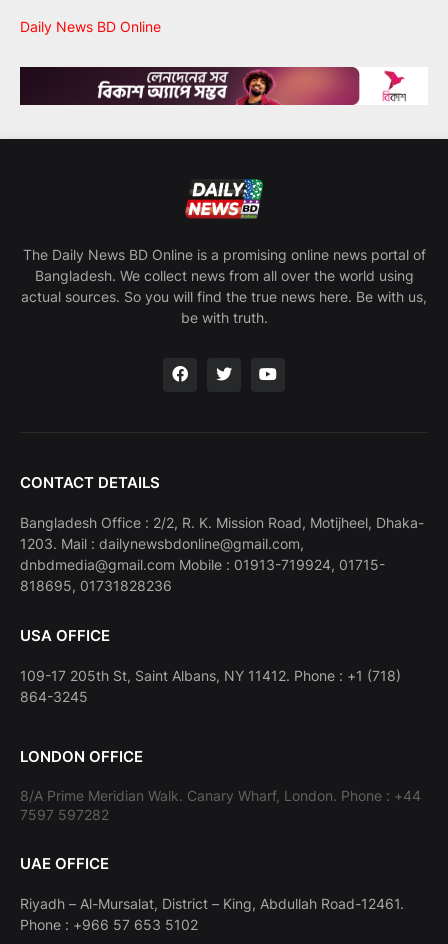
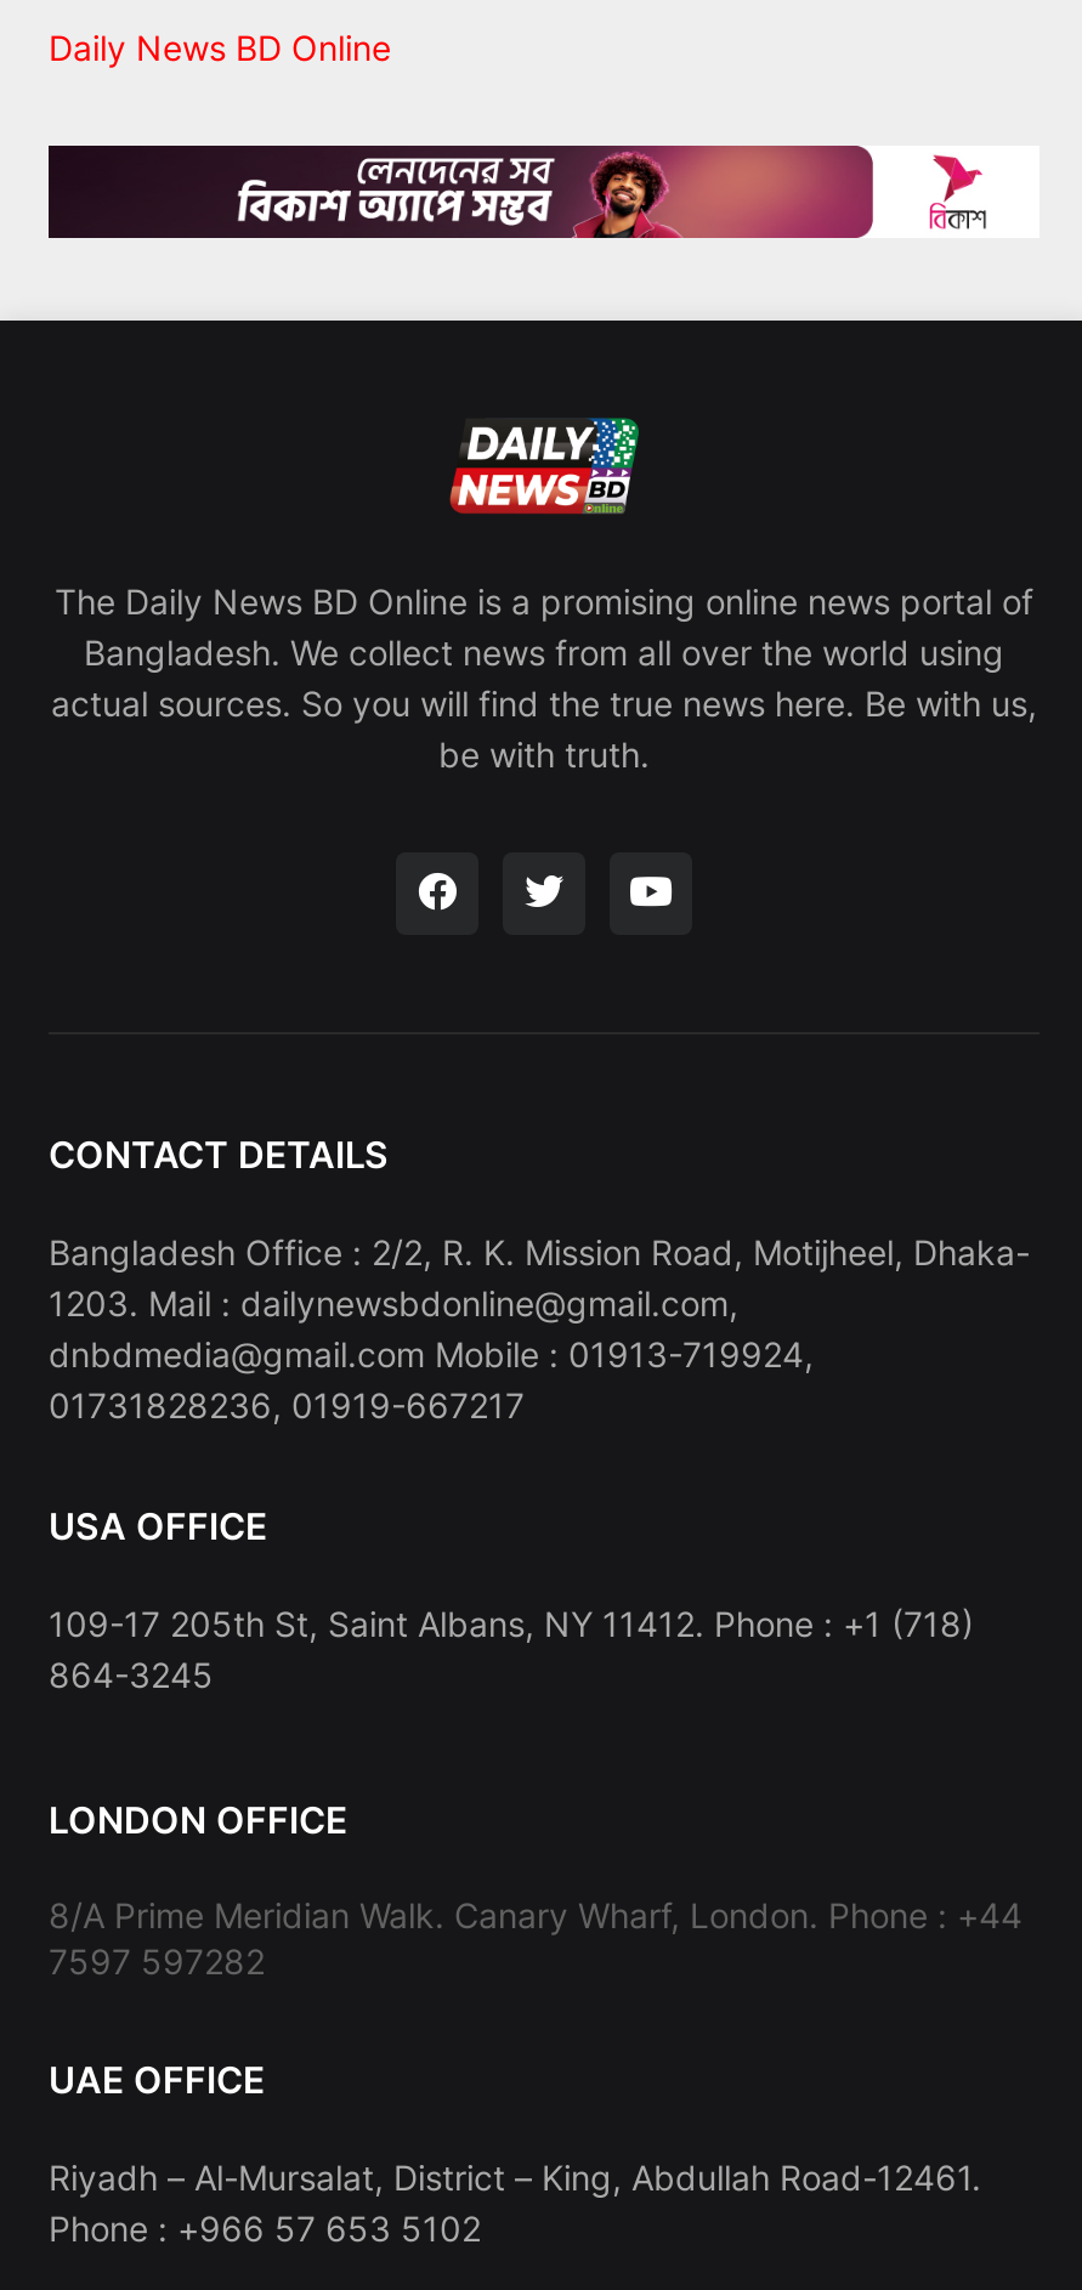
- dnbdmedia@gmail.com Mobile : 01913-719924, 01715-
- 818695, 01731828236
+ dnbdmedia@gmail.com Mobile : 01913-719924,
+ 01731828236, 01919-667217
